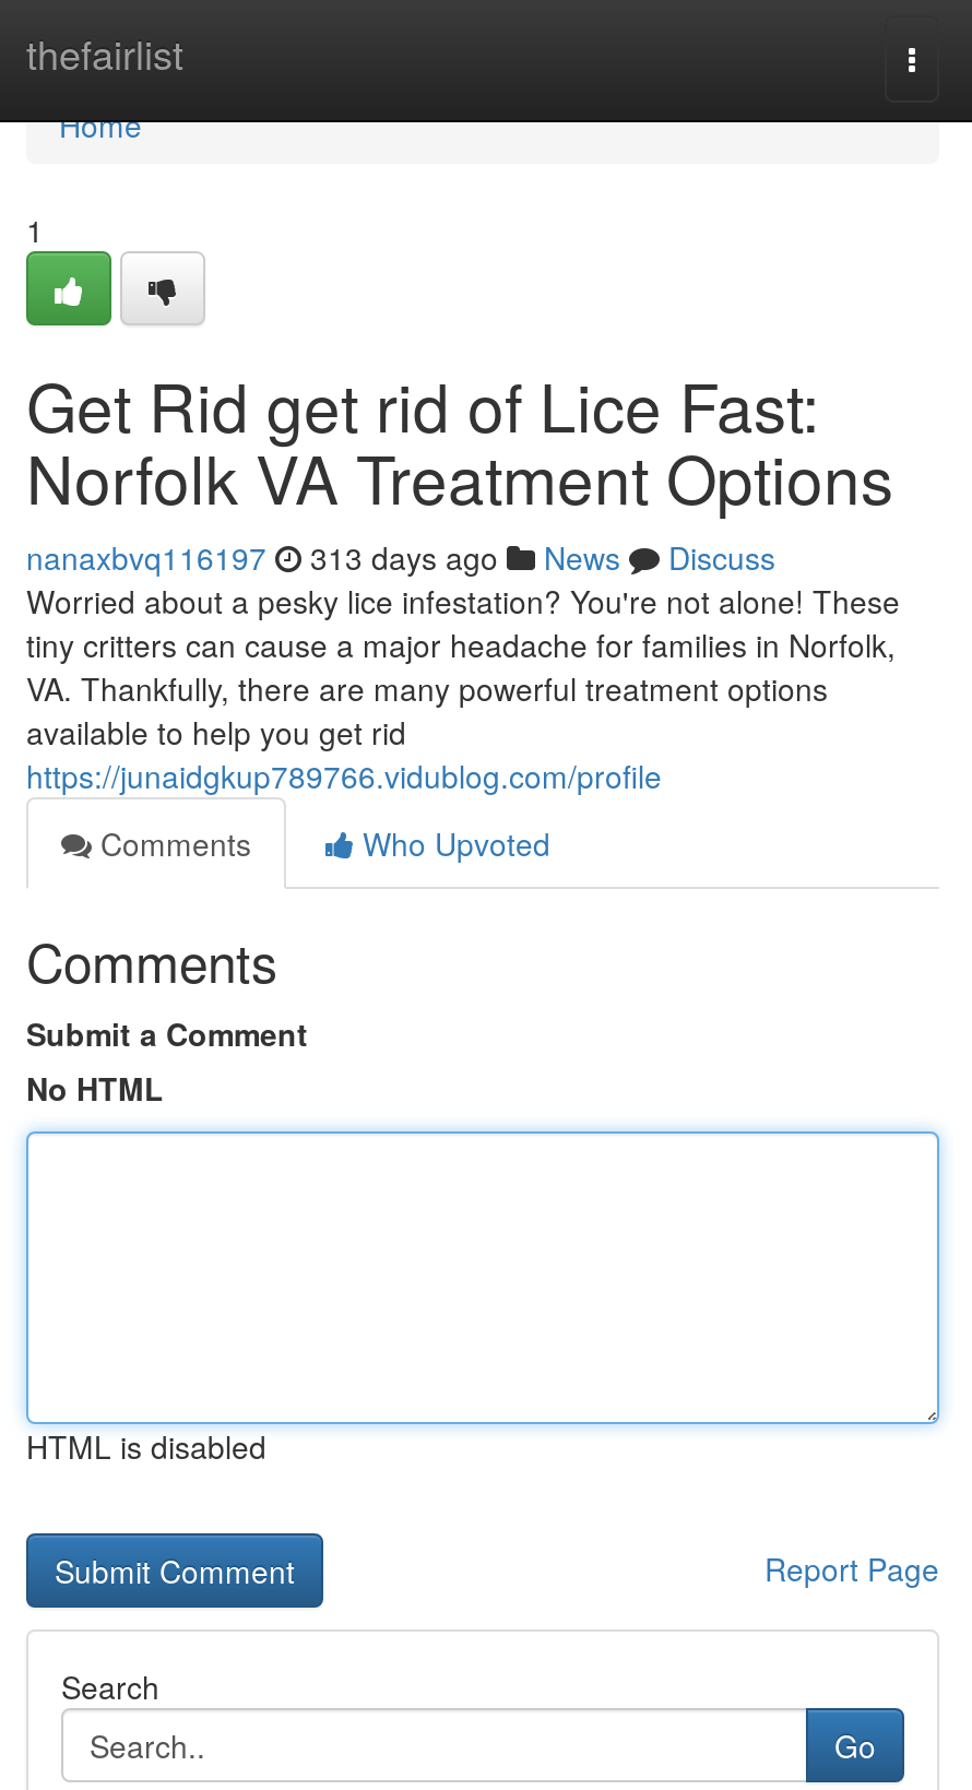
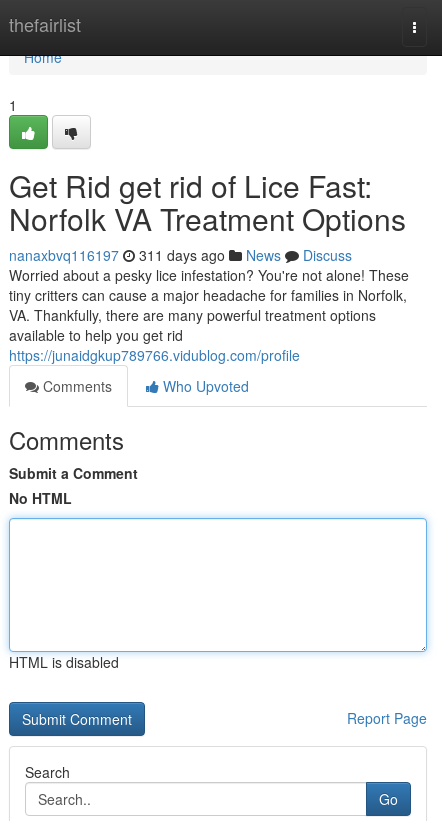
- nanaxbvq116197 313 days ago News Discuss
+ nanaxbvq116197 311 days ago News Discuss
